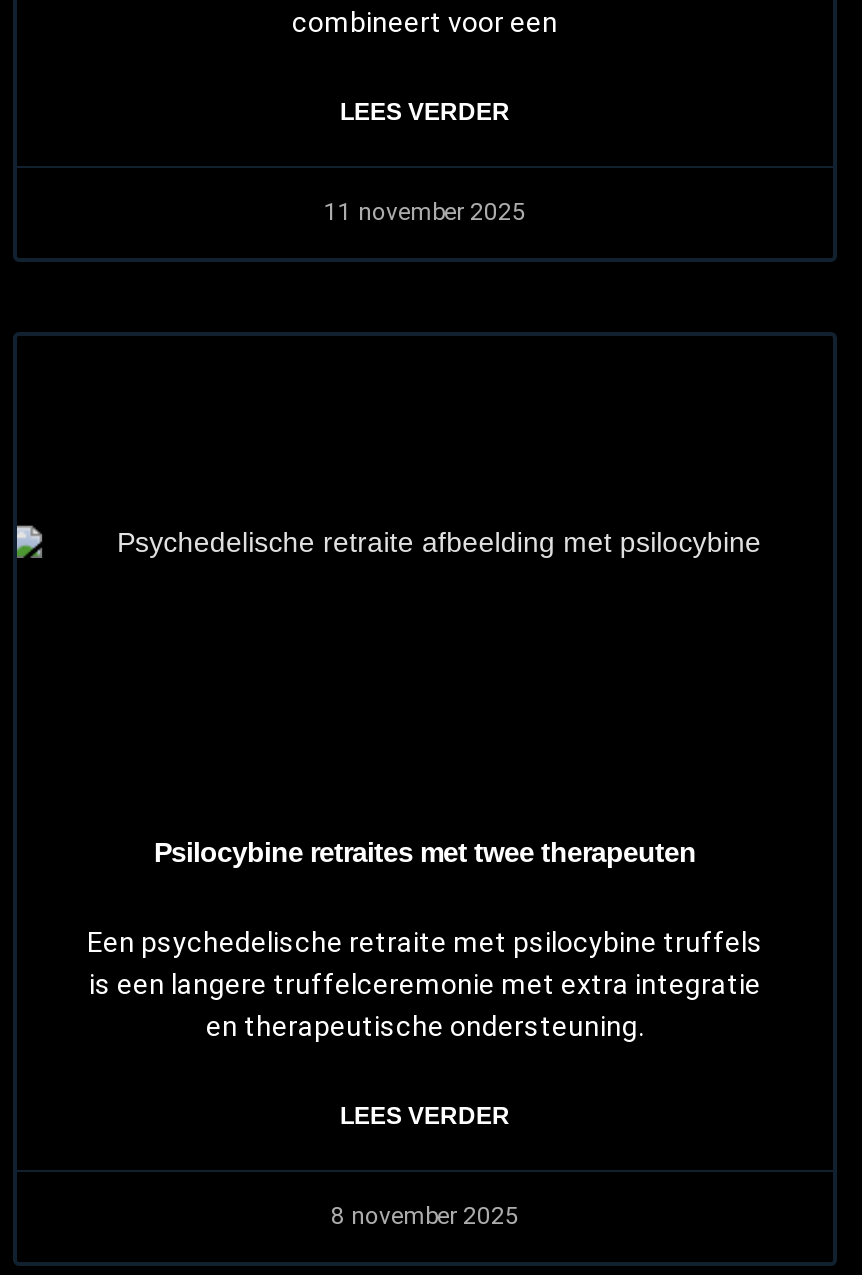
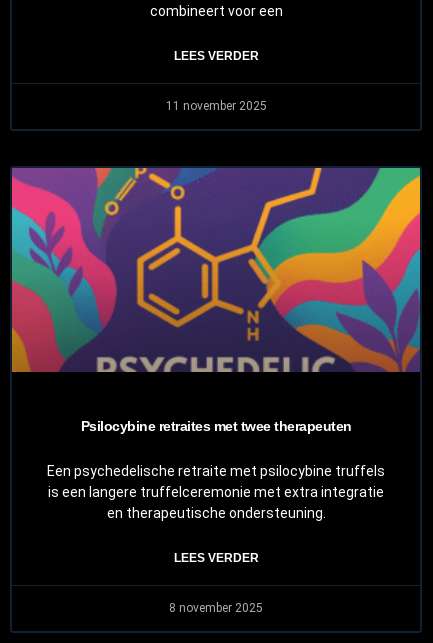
+ [image]
